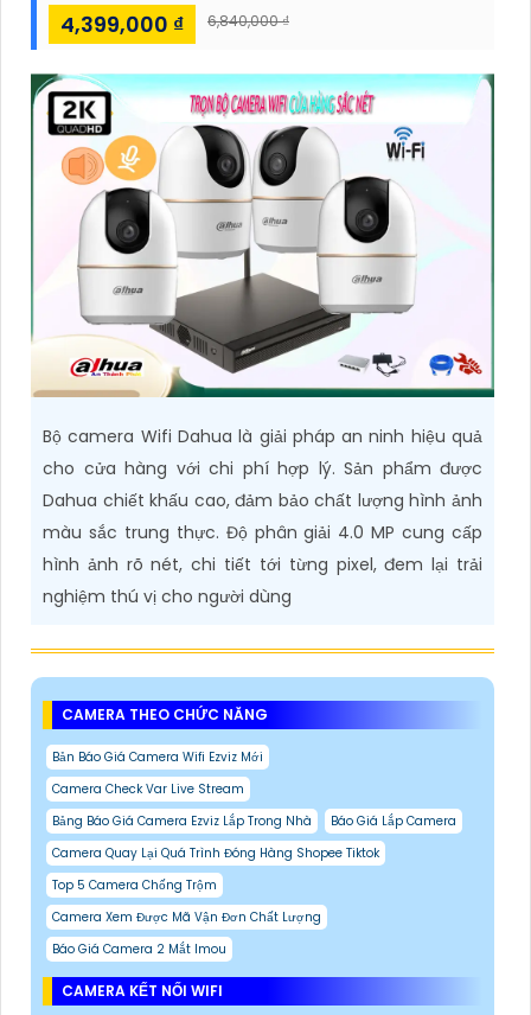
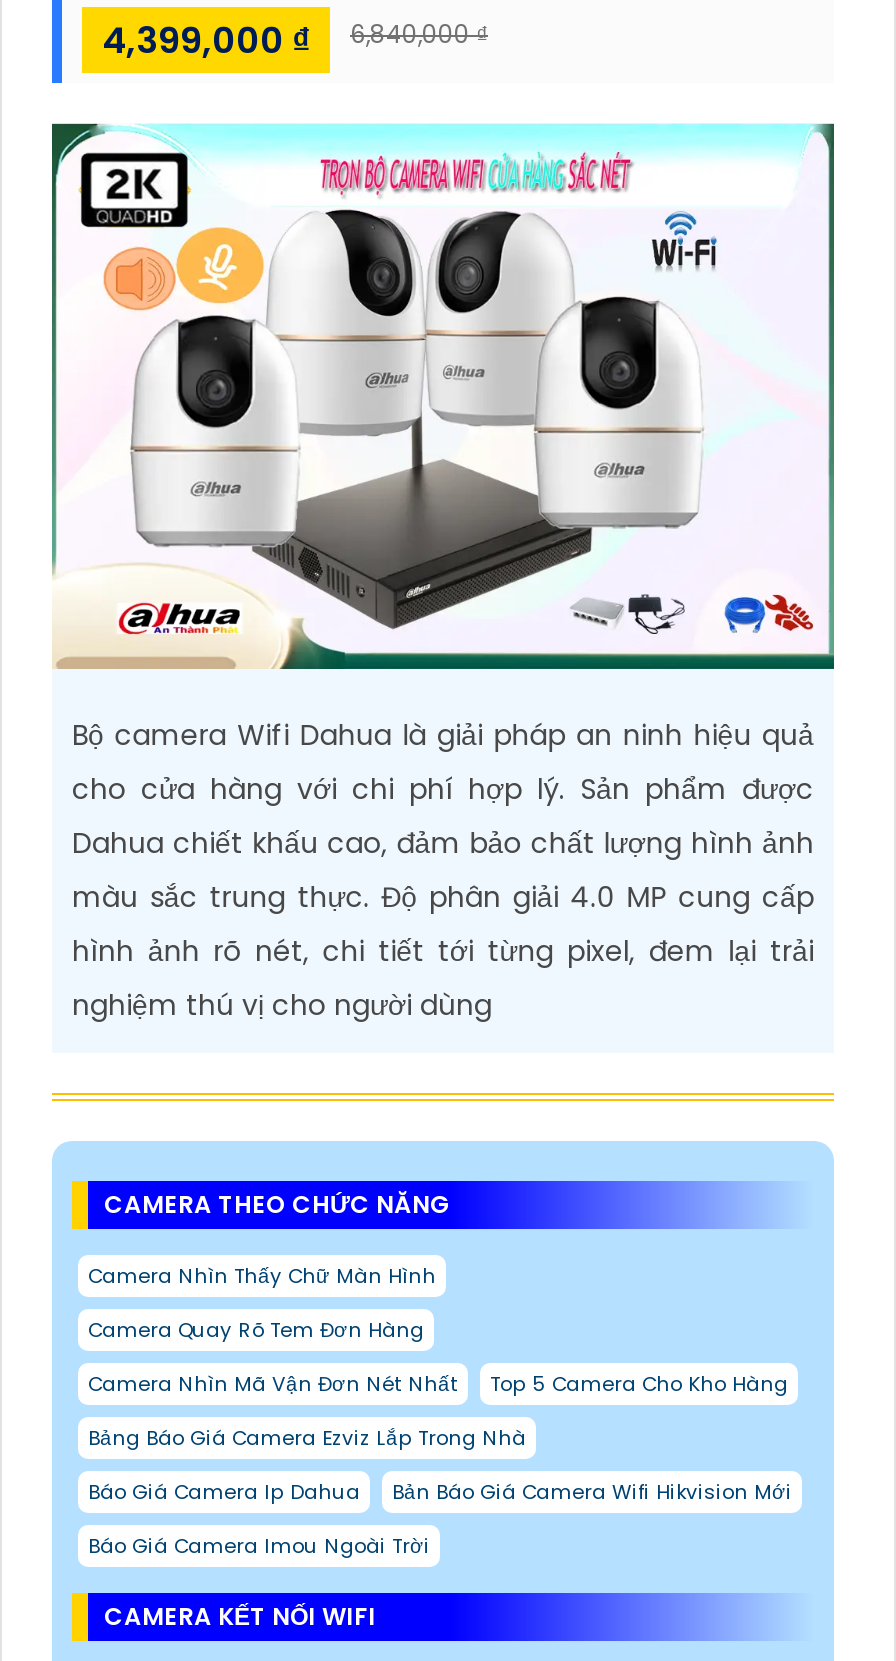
- Bản Báo Giá Camera Wifi Ezviz Mới
- Camera Check Var Live Stream
+ Camera Nhìn Thấy Chữ Màn Hình
+ Camera Quay Rõ Tem Đơn Hàng
+ Camera Nhìn Mã Vận Đơn Nét Nhất
+ Top 5 Camera Cho Kho Hàng

- Báo Giá Lắp Camera
- Camera Quay Lại Quá Trình Đóng Hàng Shopee Tiktok
- Top 5 Camera Chống Trộm
- Camera Xem Được Mã Vận Đơn Chất Lượng
- Báo Giá Camera 2 Mắt Imou
+ Báo Giá Camera Ip Dahua
+ Bản Báo Giá Camera Wifi Hikvision Mới
+ Báo Giá Camera Imou Ngoài Trời

moved down: Bảng Báo Giá Camera Ezviz Lắp Trong Nhà
